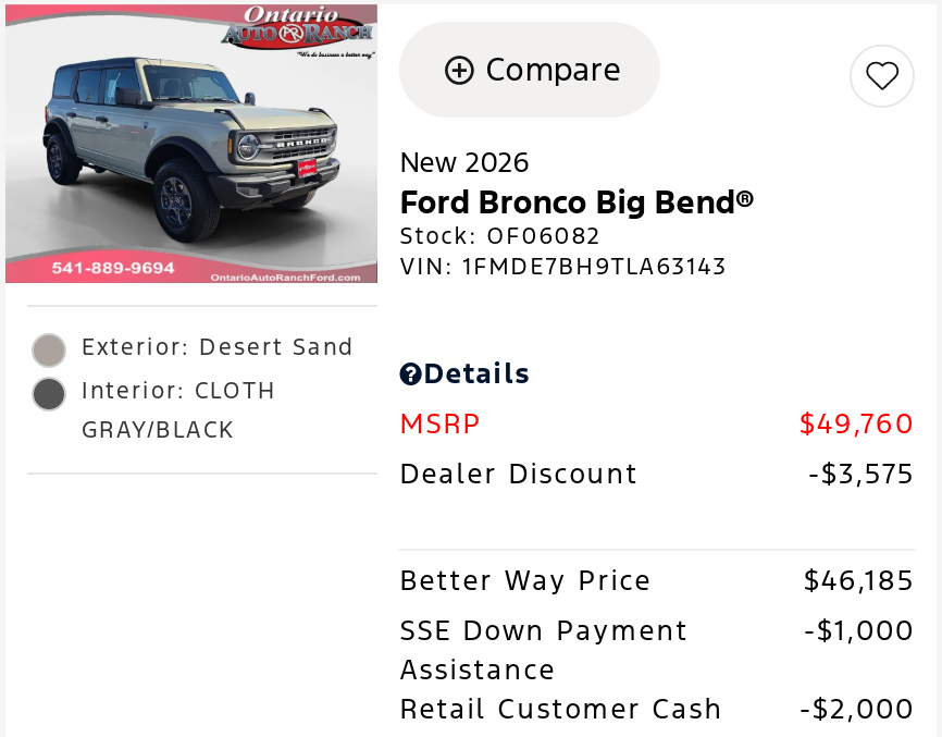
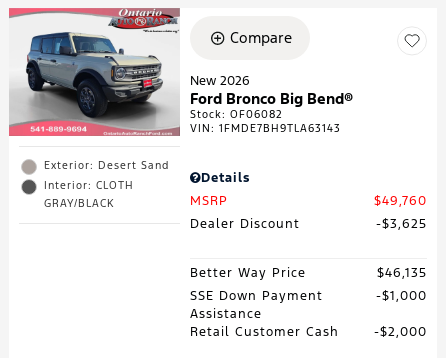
- $3,575
+ $3,625

- $46,185
+ $46,135
